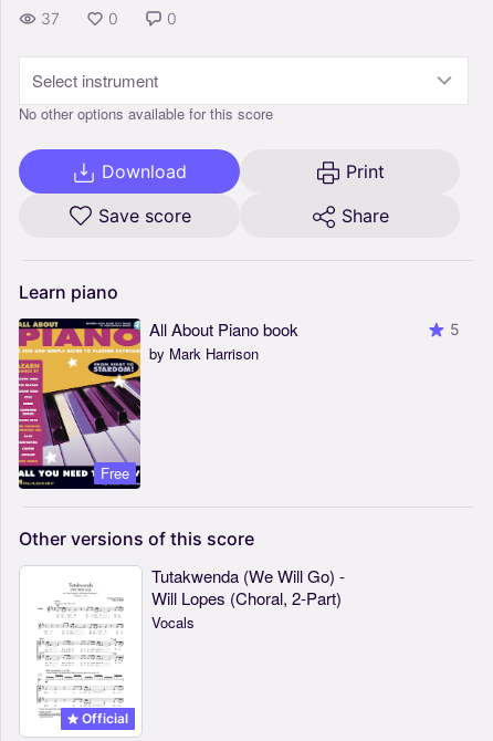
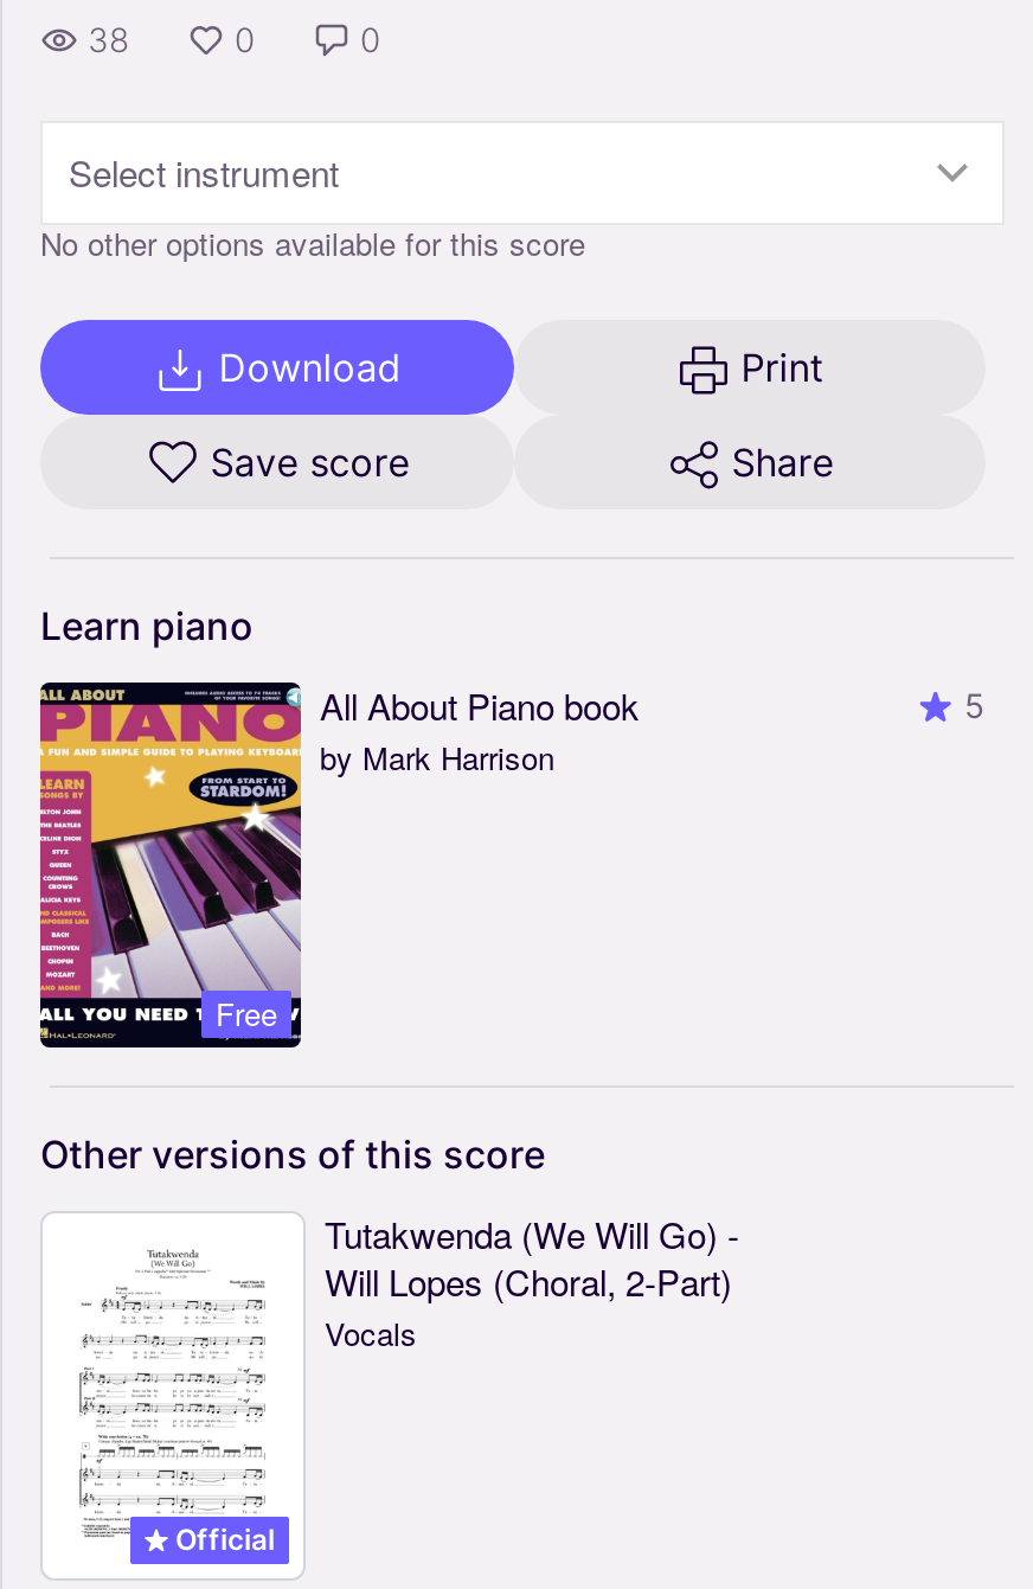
- 37
+ 38
